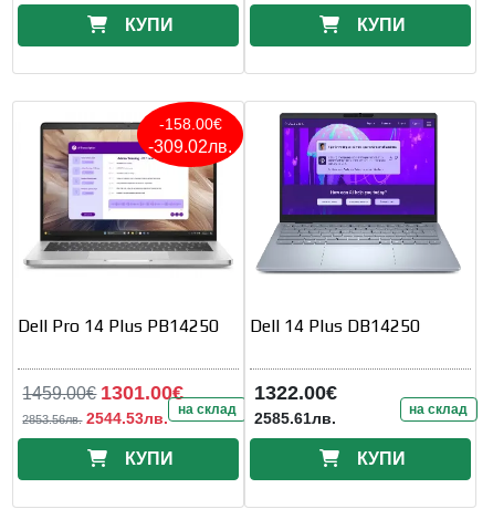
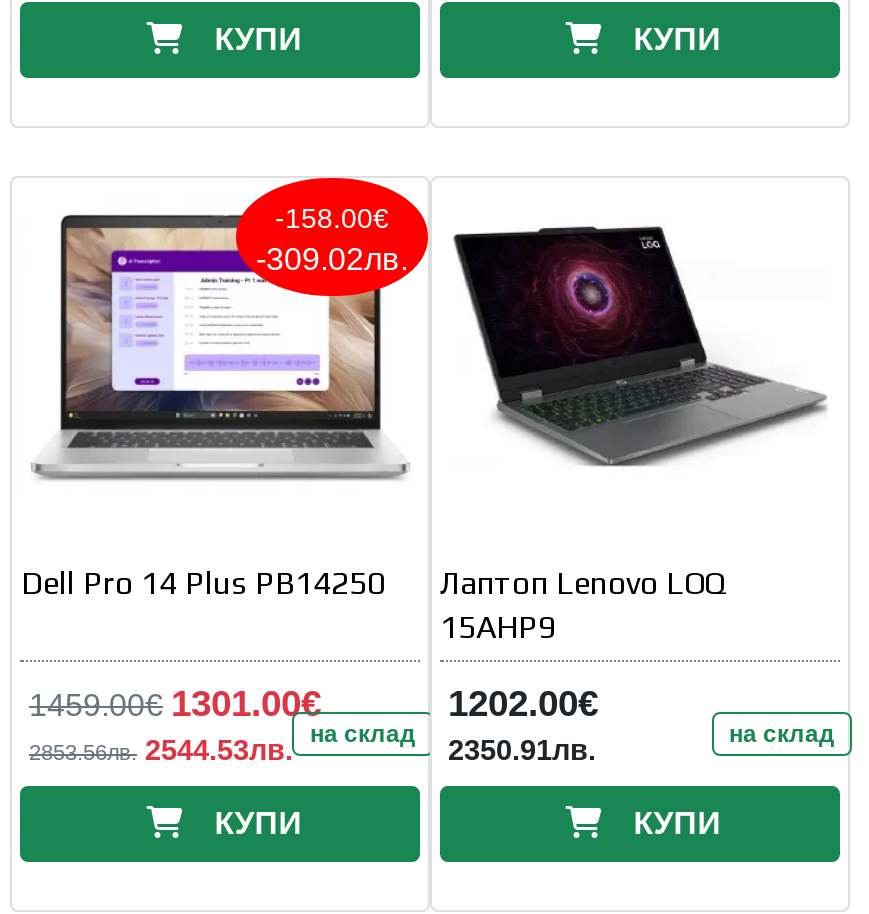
- [image]
- Dell 14 Plus DB14250
+ [image]
+ Лаптоп Lenovo LOQ
+ 15AHP9

- 1322.00€
- 2585.61лв.
+ 1202.00€
+ 2350.91лв.
